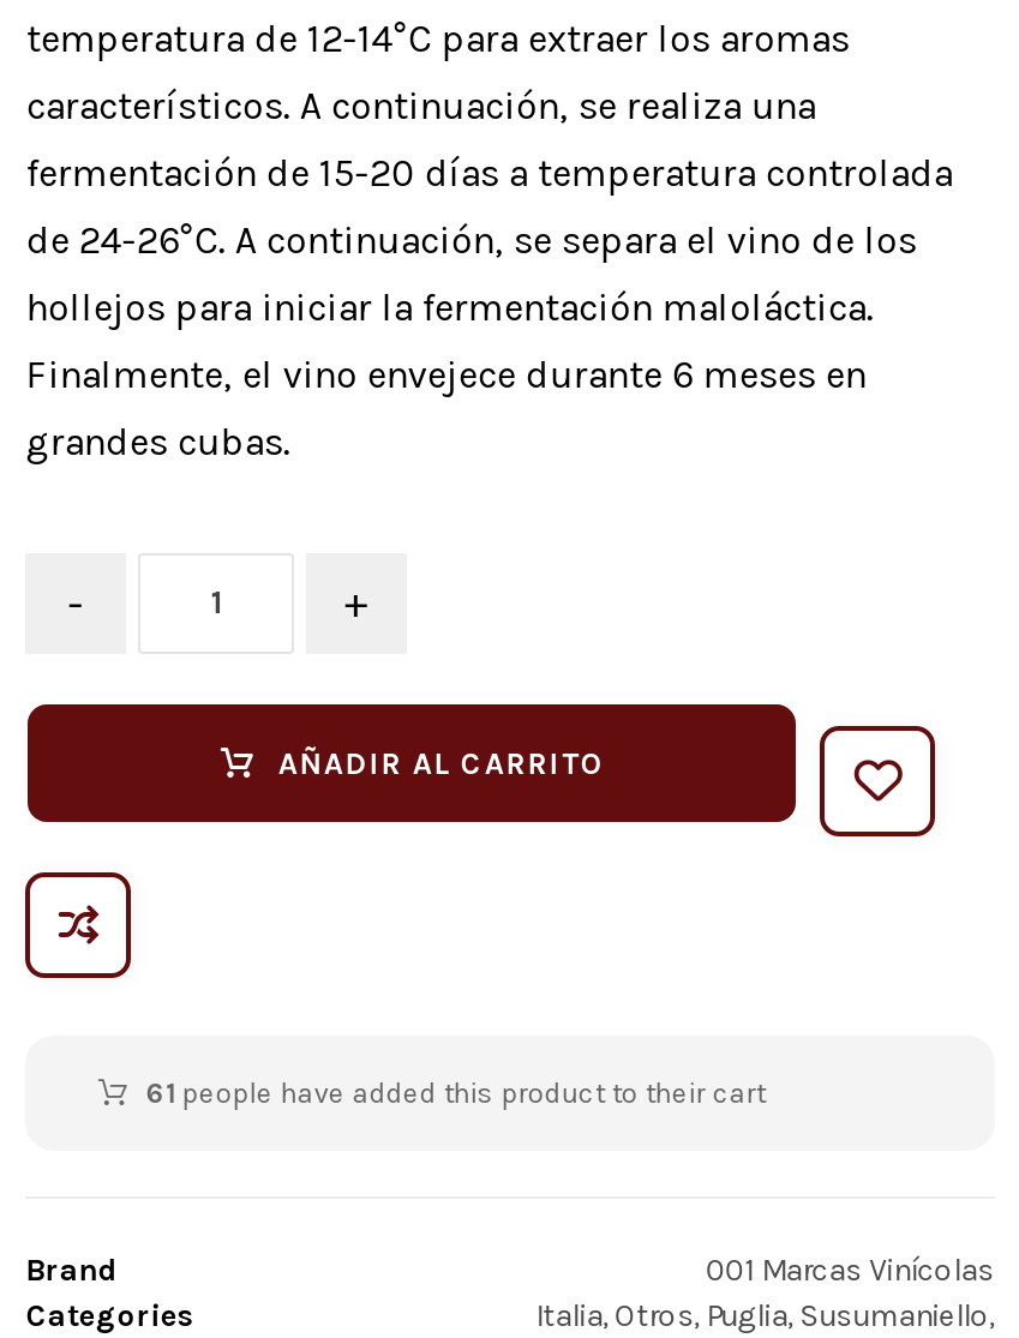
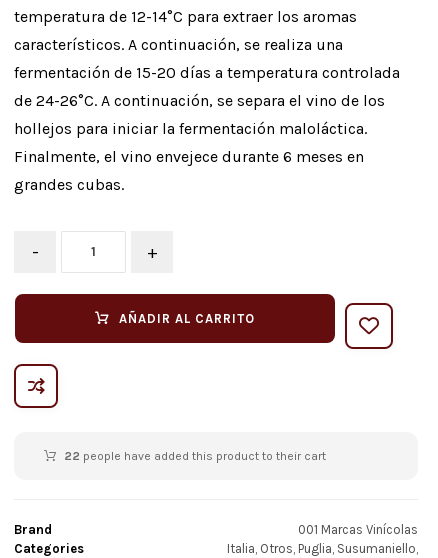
- 61 people have added this product to their cart
+ 22 people have added this product to their cart
